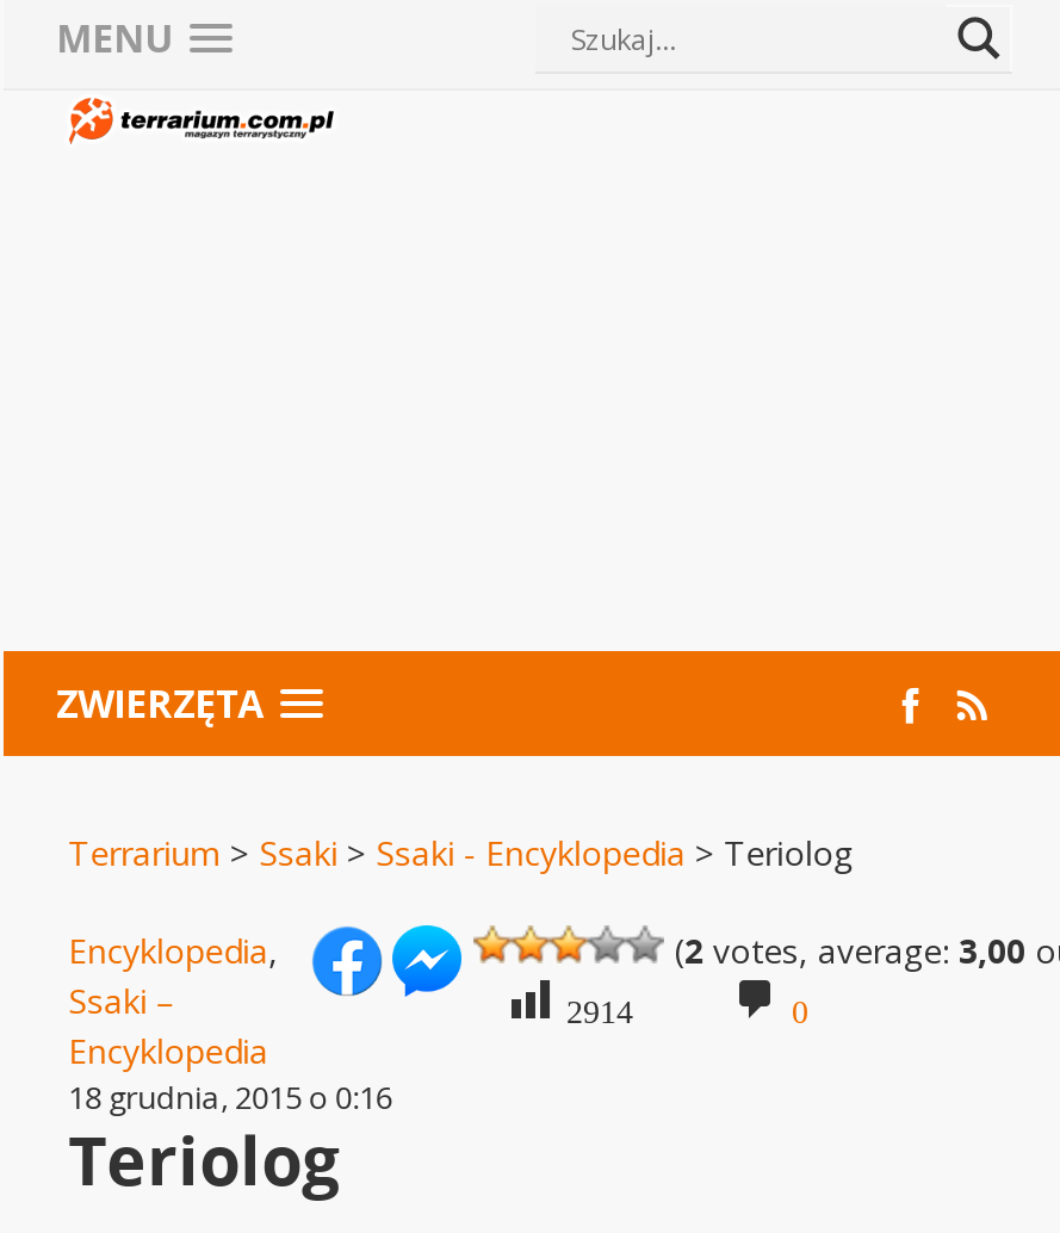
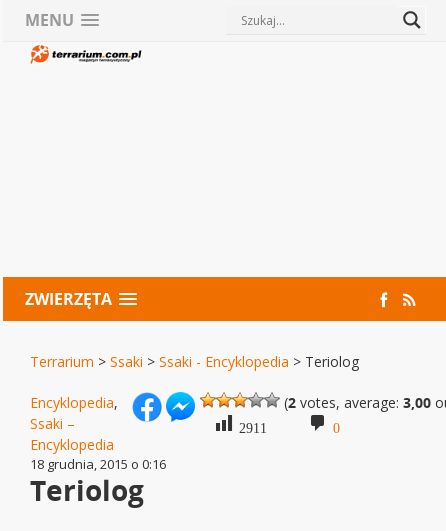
- 2914
+ 2911
